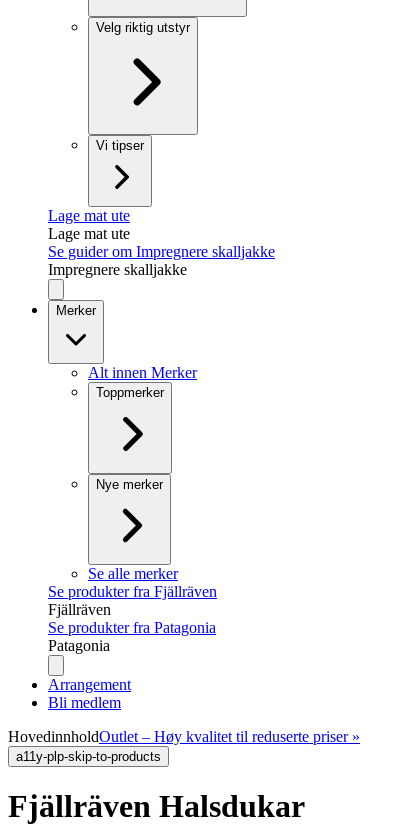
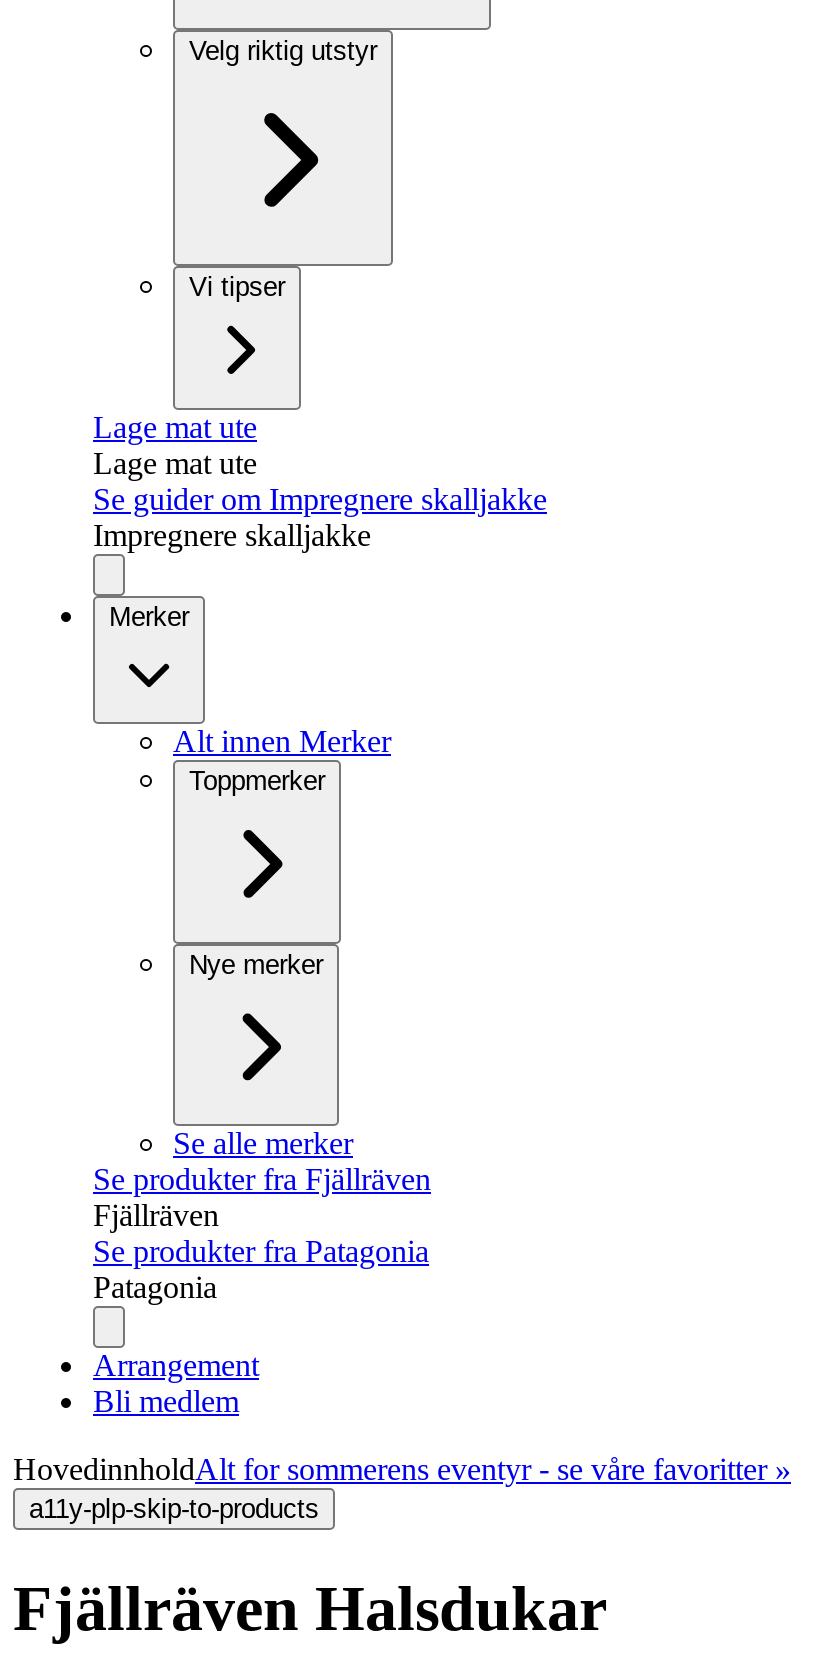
- HovedinnholdOutlet – Høy kvalitet til reduserte priser »
+ HovedinnholdAlt for sommerens eventyr - se våre favoritter »
